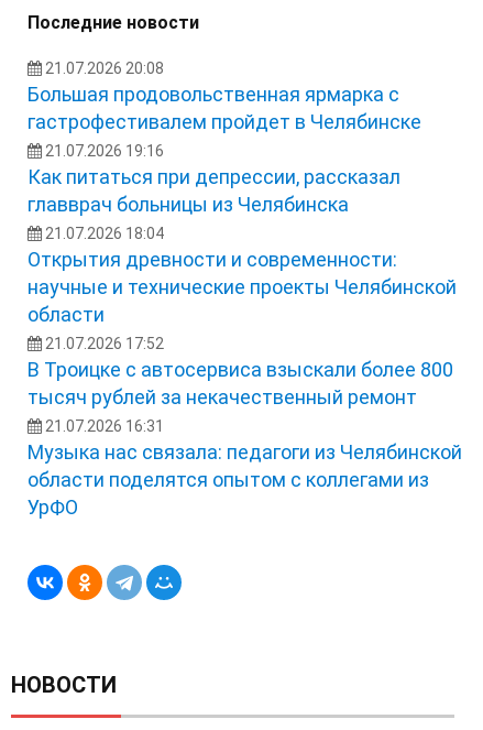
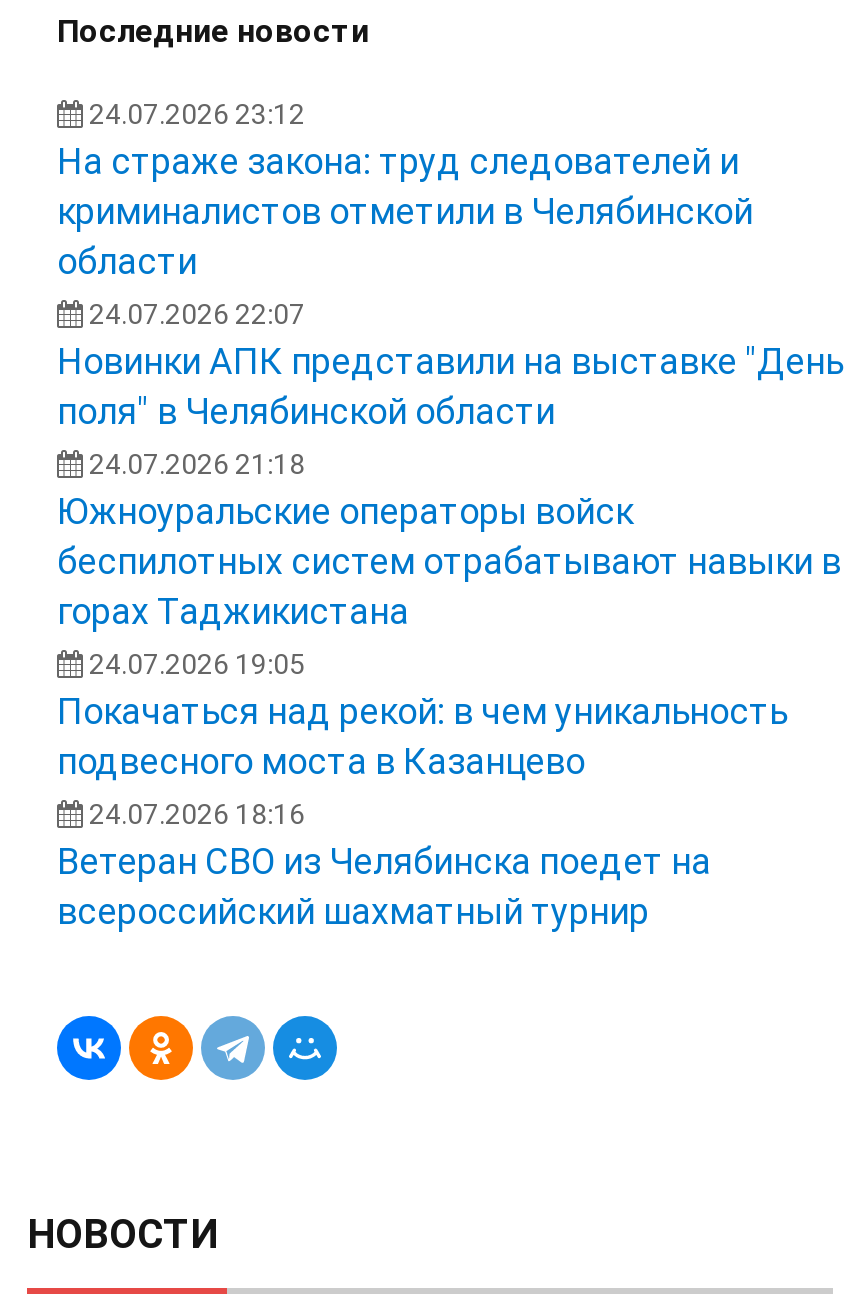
- 21.07.2026 20:08
- Большая продовольственная ярмарка с
- гастрофестивалем пройдет в Челябинске
- 21.07.2026 19:16
- Как питаться при депрессии, рассказал
- главврач больницы из Челябинска
- 21.07.2026 18:04
- Открытия древности и современности:
- научные и технические проекты Челябинской
+ 24.07.2026 23:12
+ На страже закона: труд следователей и
+ криминалистов отметили в Челябинской

moved up: области

- 21.07.2026 17:52
- В Троицке с автосервиса взыскали более 800
- тысяч рублей за некачественный ремонт
- 21.07.2026 16:31
- Музыка нас связала: педагоги из Челябинской
- области поделятся опытом с коллегами из
- УрФО
+ 24.07.2026 22:07
+ Новинки АПК представили на выставке "День
+ поля" в Челябинской области
+ 24.07.2026 21:18
+ Южноуральские операторы войск
+ беспилотных систем отрабатывают навыки в
+ горах Таджикистана
+ 24.07.2026 19:05
+ Покачаться над рекой: в чем уникальность
+ подвесного моста в Казанцево
+ 24.07.2026 18:16
+ Ветеран СВО из Челябинска поедет на
+ всероссийский шахматный турнир
